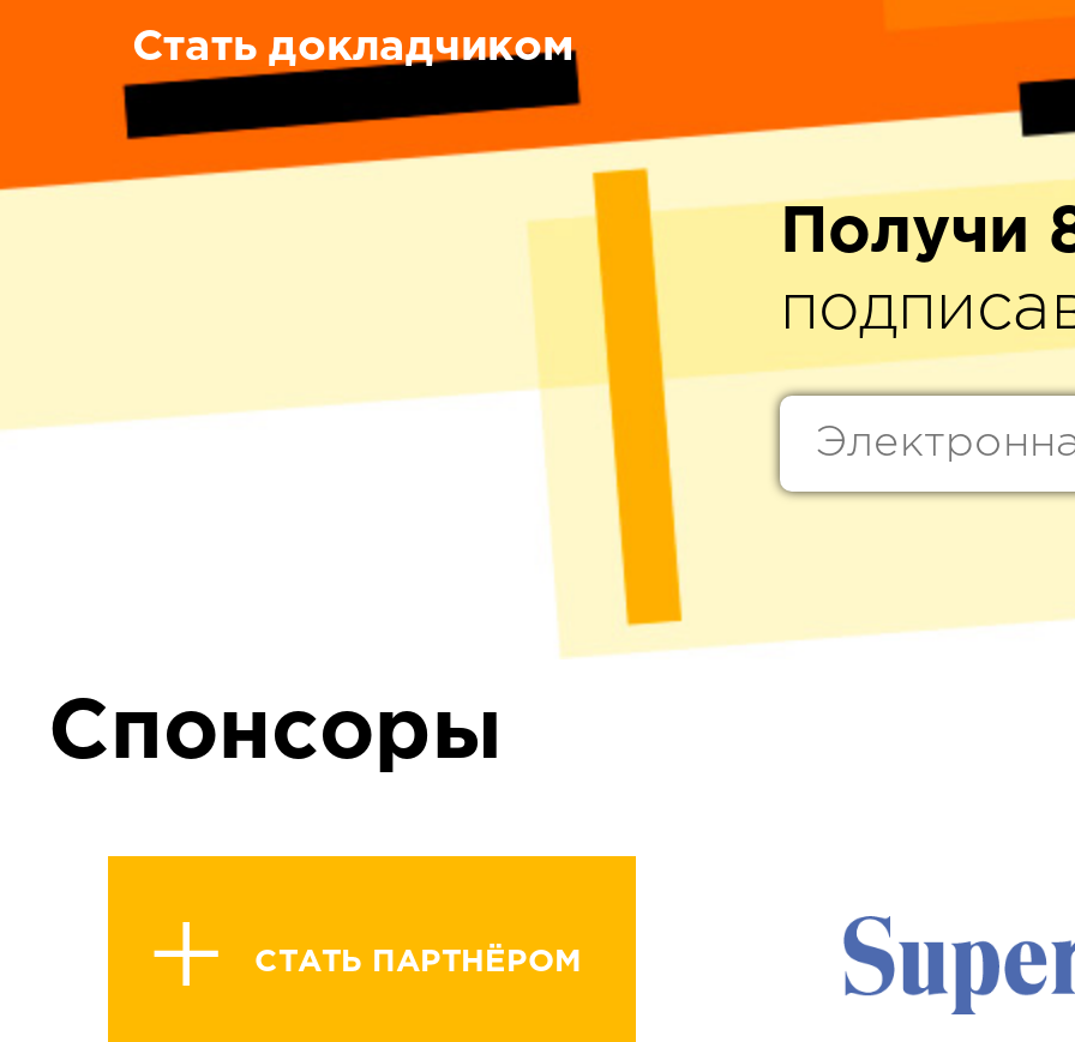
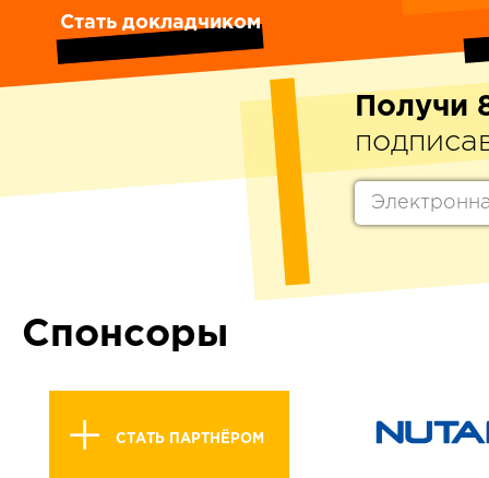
- [image]
+ [image]
